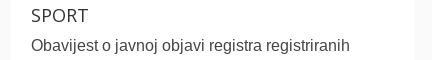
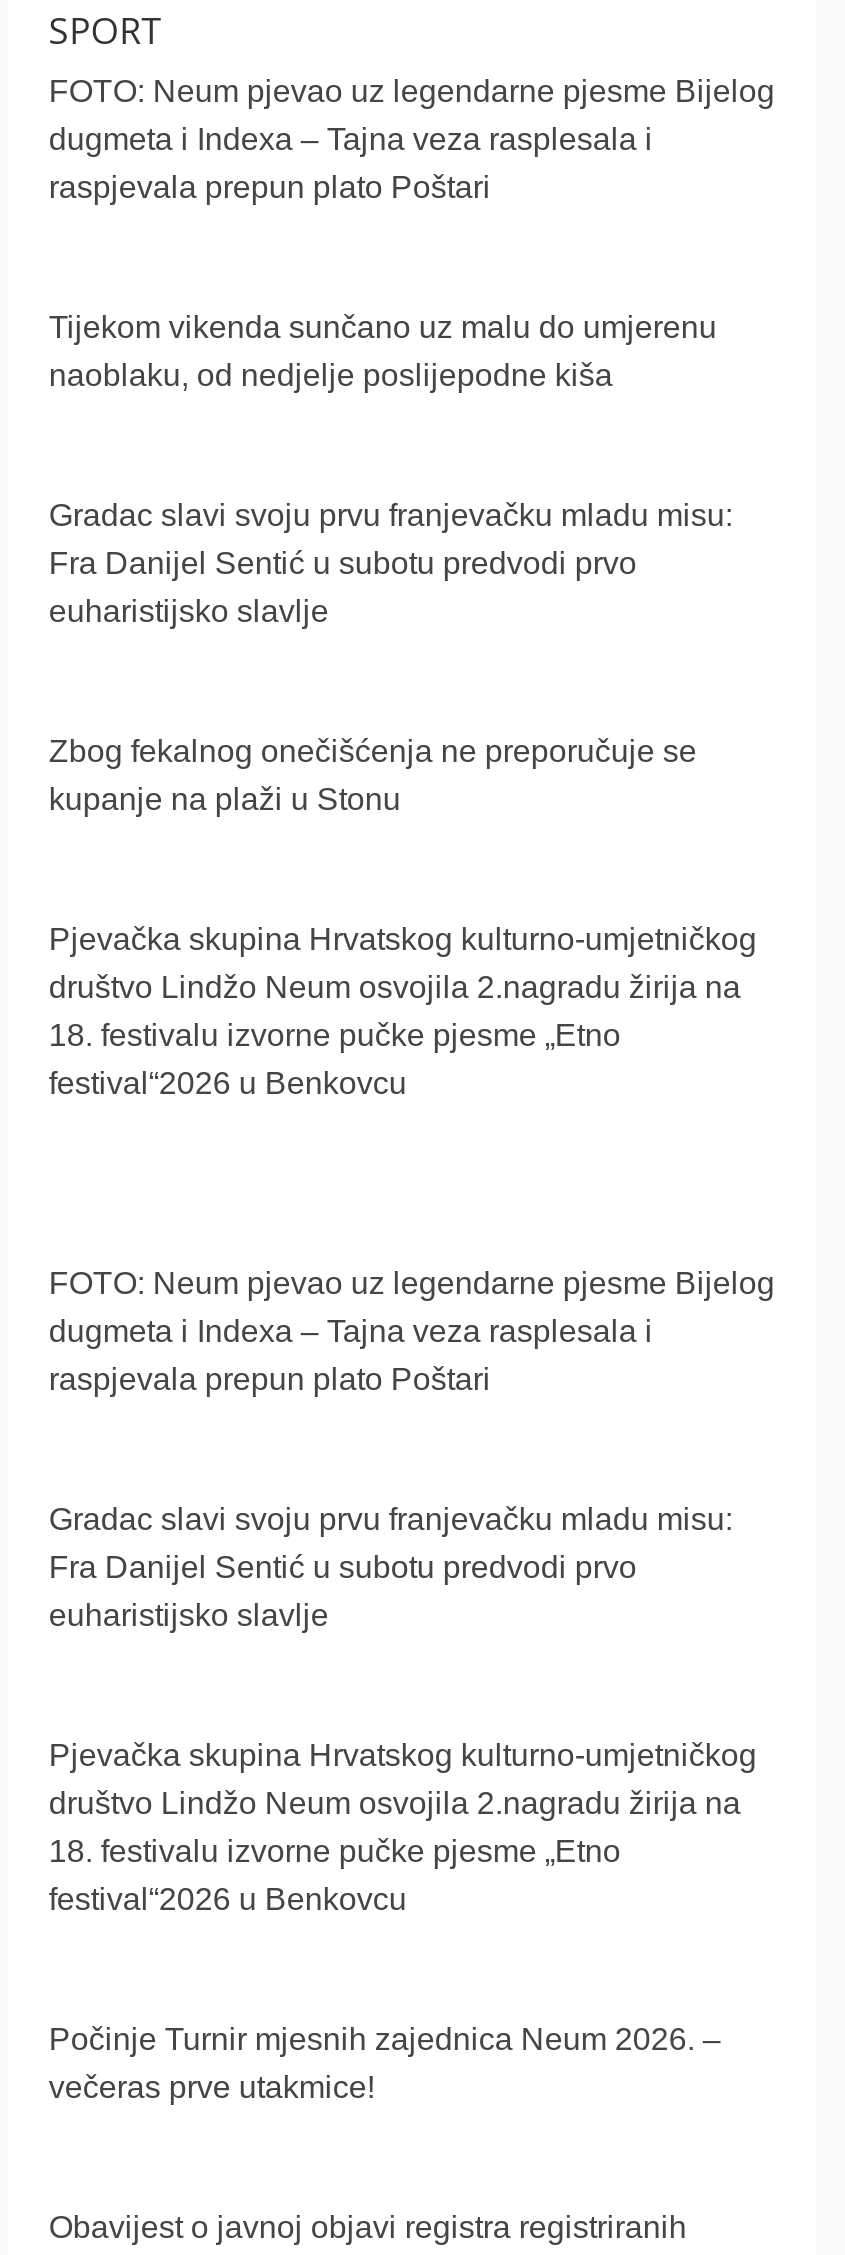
+ FOTO: Neum pjevao uz legendarne pjesme Bijelog
+ dugmeta i Indexa – Tajna veza rasplesala i
+ raspjevala prepun plato Poštari

+ Tijekom vikenda sunčano uz malu do umjerenu
+ naoblaku, od nedjelje poslijepodne kiša

+ Gradac slavi svoju prvu franjevačku mladu misu:
+ Fra Danijel Sentić u subotu predvodi prvo
+ euharistijsko slavlje

+ Zbog fekalnog onečišćenja ne preporučuje se
+ kupanje na plaži u Stonu

+ Pjevačka skupina Hrvatskog kulturno-umjetničkog
+ društvo Lindžo Neum osvojila 2.nagradu žirija na
+ 18. festivalu izvorne pučke pjesme „Etno
+ festival“2026 u Benkovcu

+ FOTO: Neum pjevao uz legendarne pjesme Bijelog
+ dugmeta i Indexa – Tajna veza rasplesala i
+ raspjevala prepun plato Poštari

+ Gradac slavi svoju prvu franjevačku mladu misu:
+ Fra Danijel Sentić u subotu predvodi prvo
+ euharistijsko slavlje

+ Pjevačka skupina Hrvatskog kulturno-umjetničkog
+ društvo Lindžo Neum osvojila 2.nagradu žirija na
+ 18. festivalu izvorne pučke pjesme „Etno
+ festival“2026 u Benkovcu

+ Počinje Turnir mjesnih zajednica Neum 2026. –
+ večeras prve utakmice!
